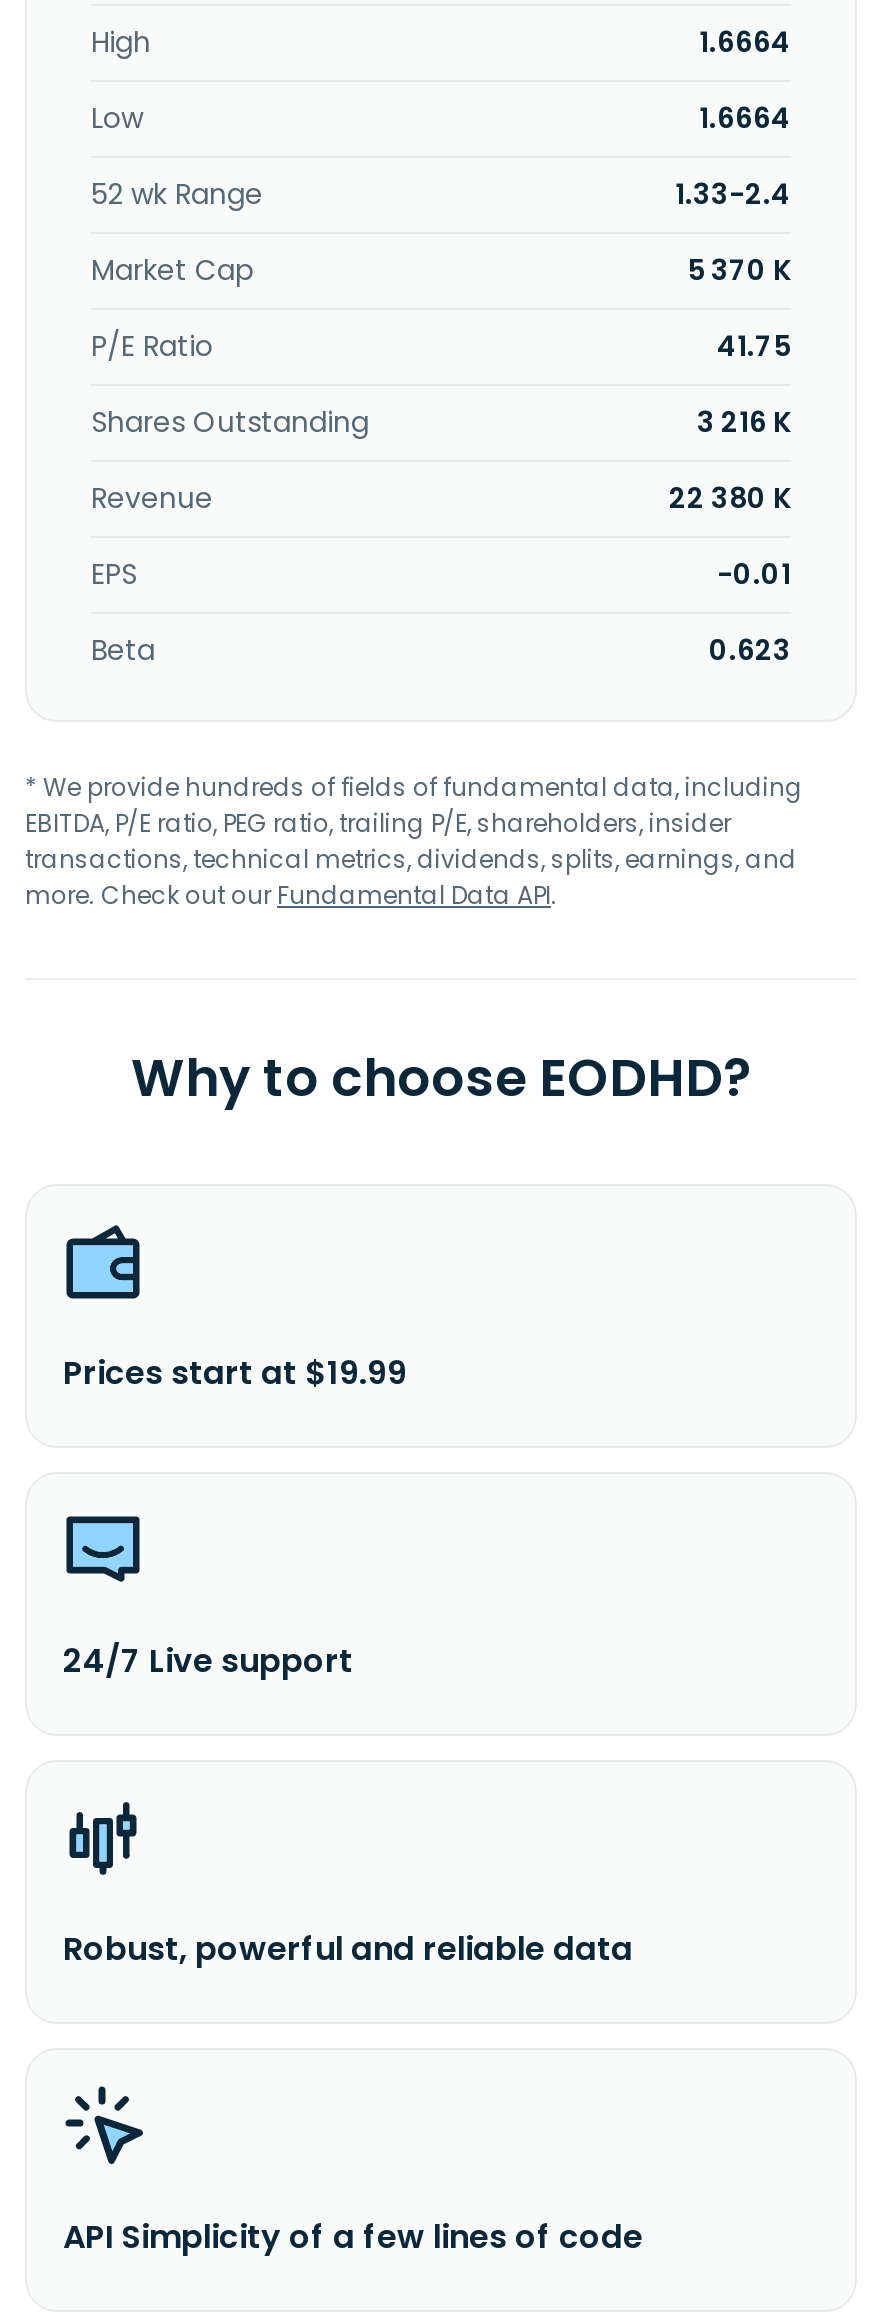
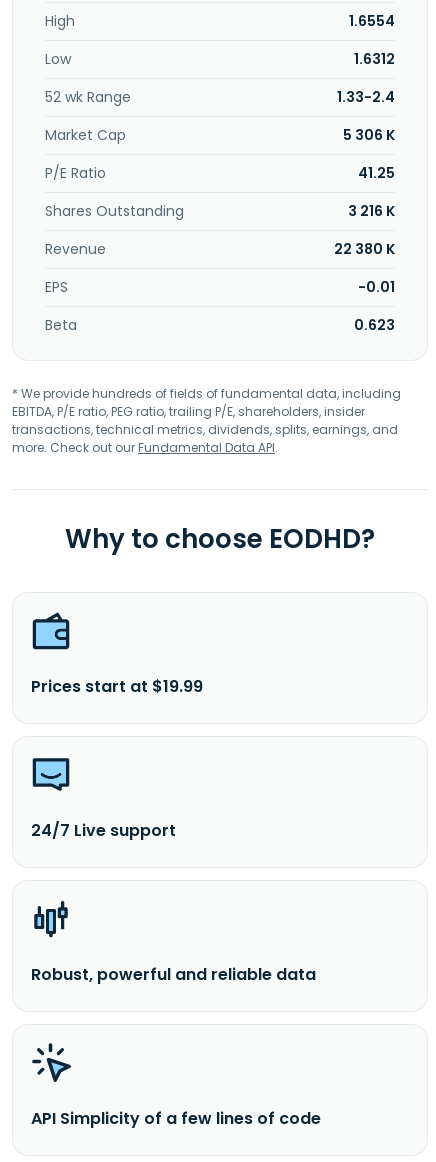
- 1.6664
+ 1.6554

- 1.6664
+ 1.6312

- 5 370 K
+ 5 306 K

- 41.75
+ 41.25
